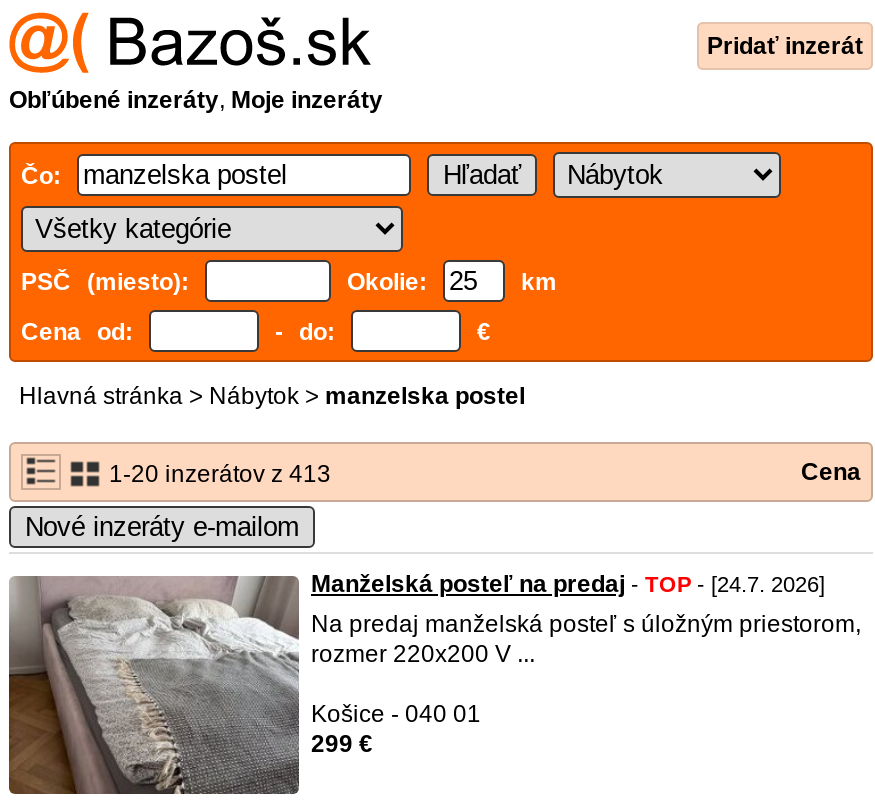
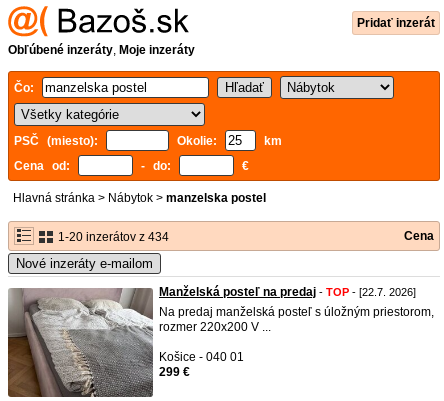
- 1-20 inzerátov z 413
+ 1-20 inzerátov z 434

- Manželská posteľ na predaj - TOP - [24.7. 2026]
+ Manželská posteľ na predaj - TOP - [22.7. 2026]
